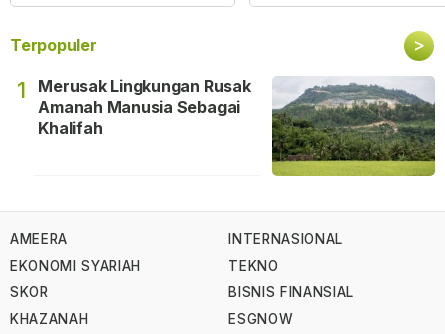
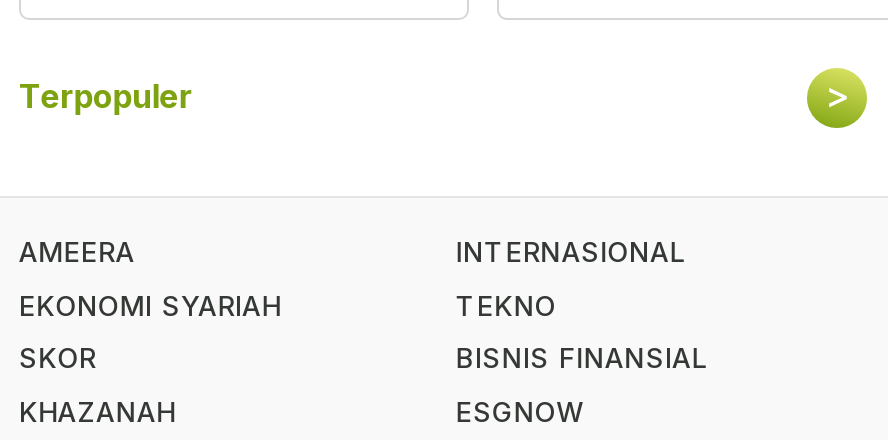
- [image]
- 1
- Merusak Lingkungan Rusak
- Amanah Manusia Sebagai
- Khalifah
